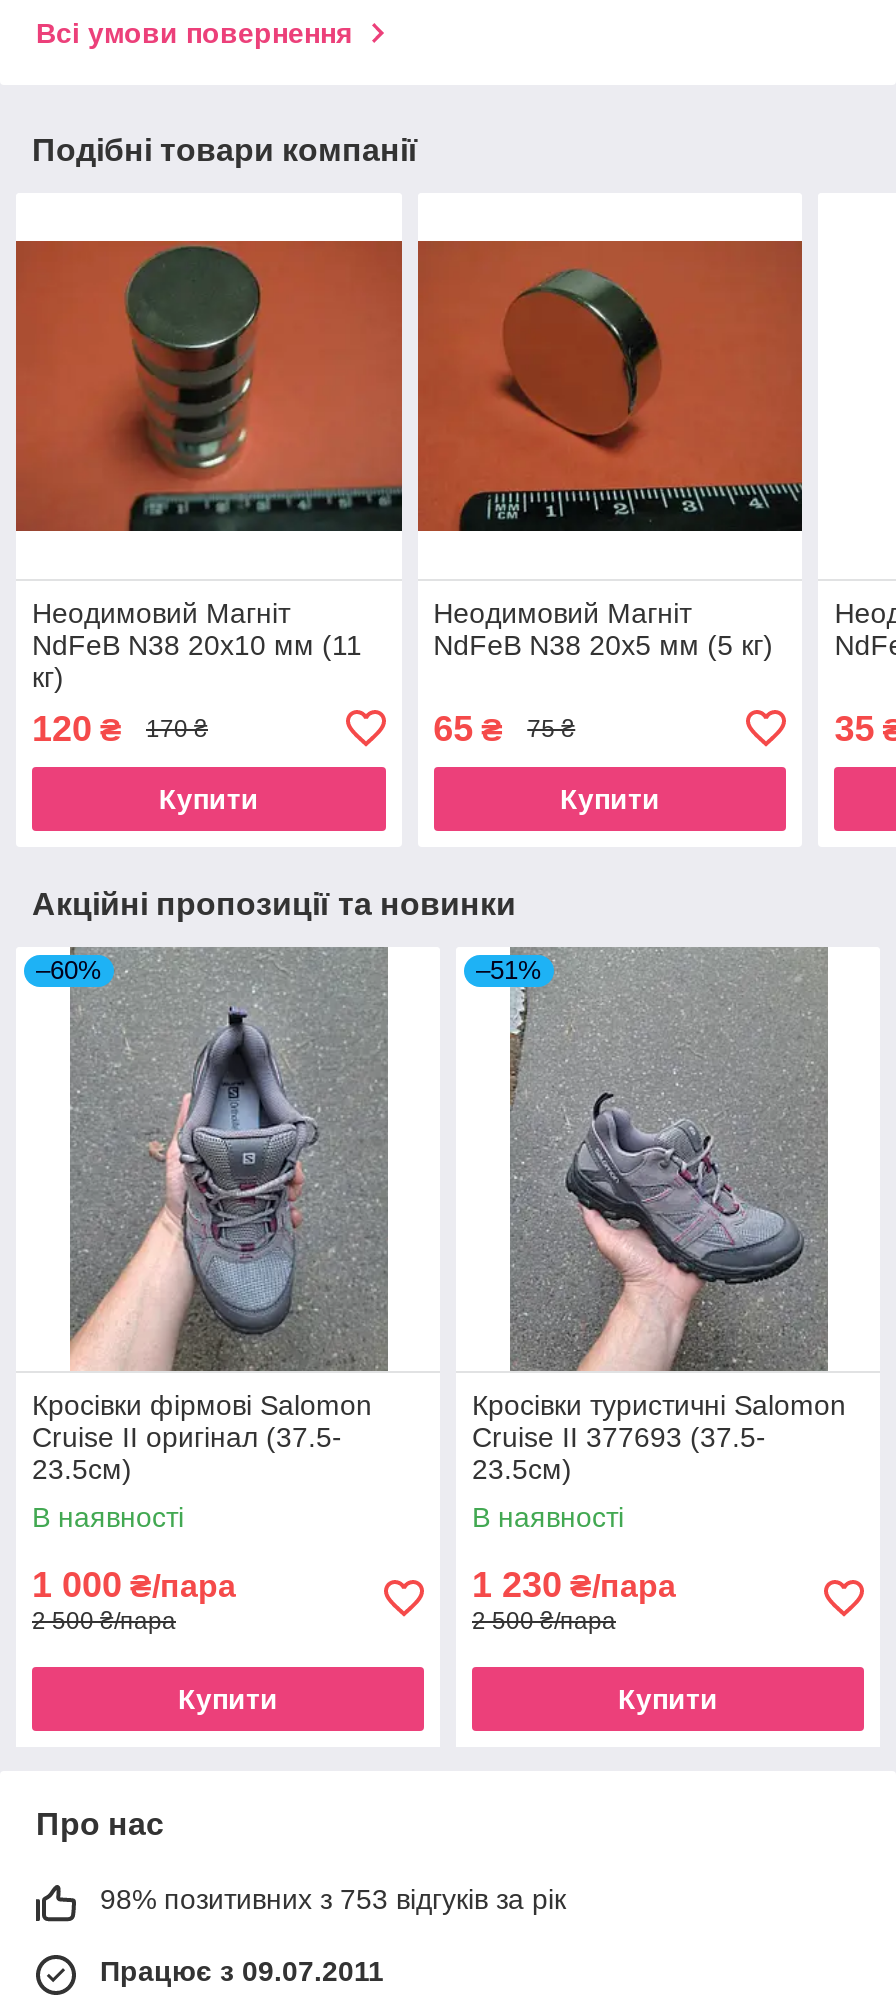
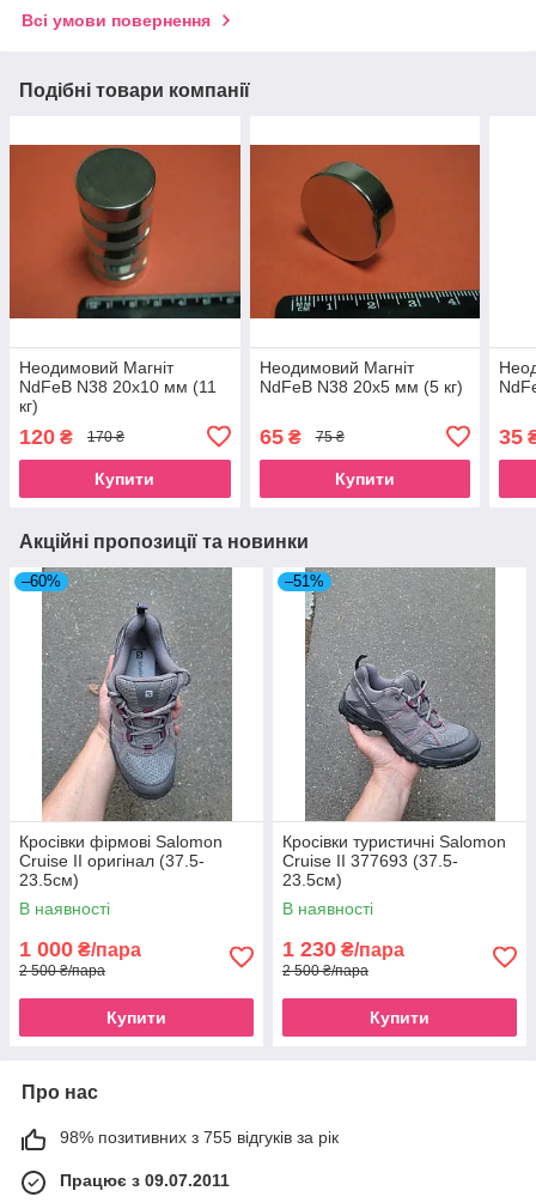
- 98% позитивних з 753 відгуків за рік
+ 98% позитивних з 755 відгуків за рік
